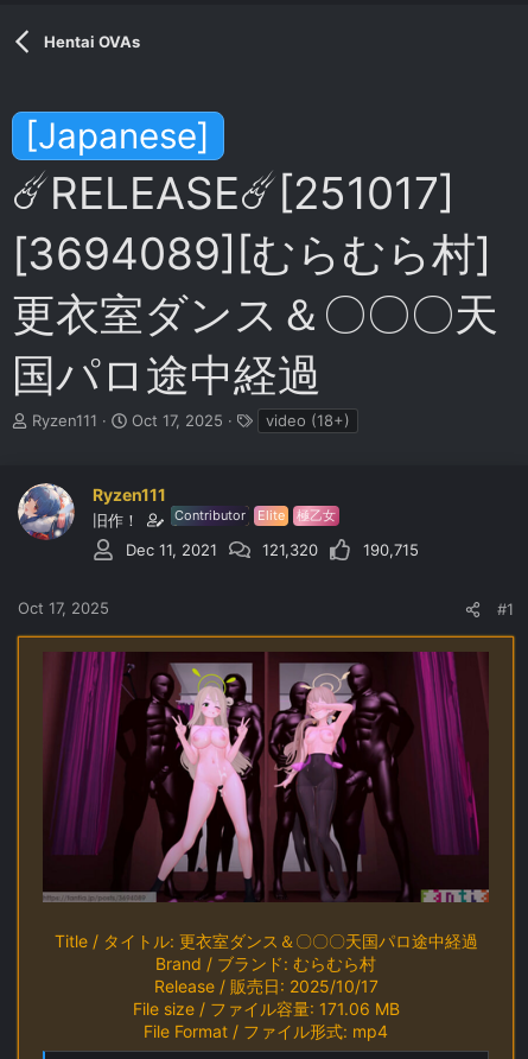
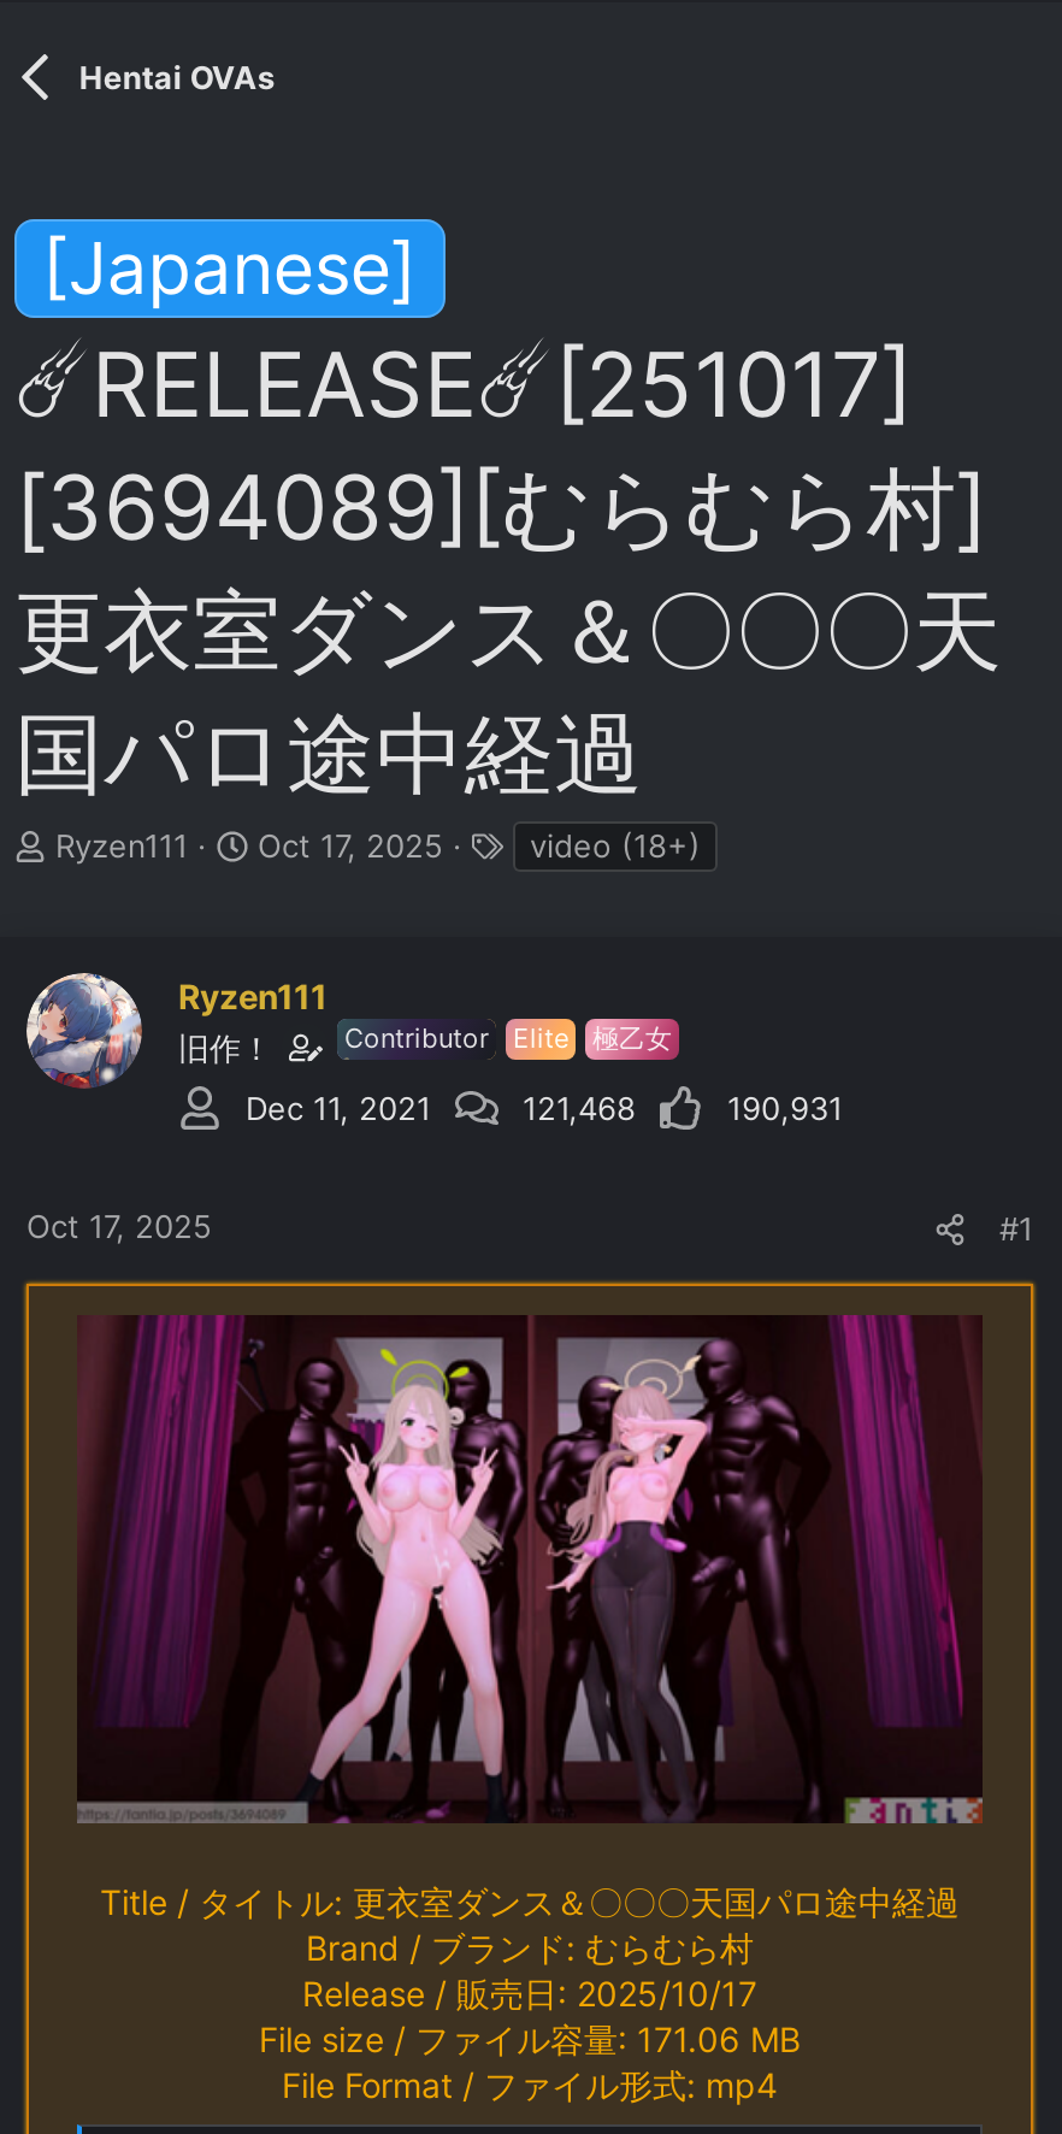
- 121,320
+ 121,468

- 190,715
+ 190,931
